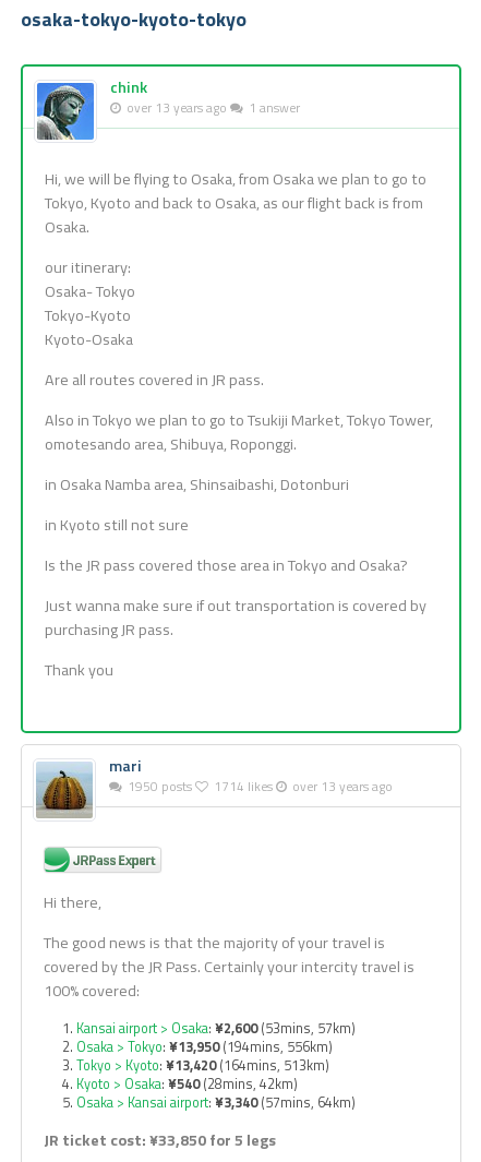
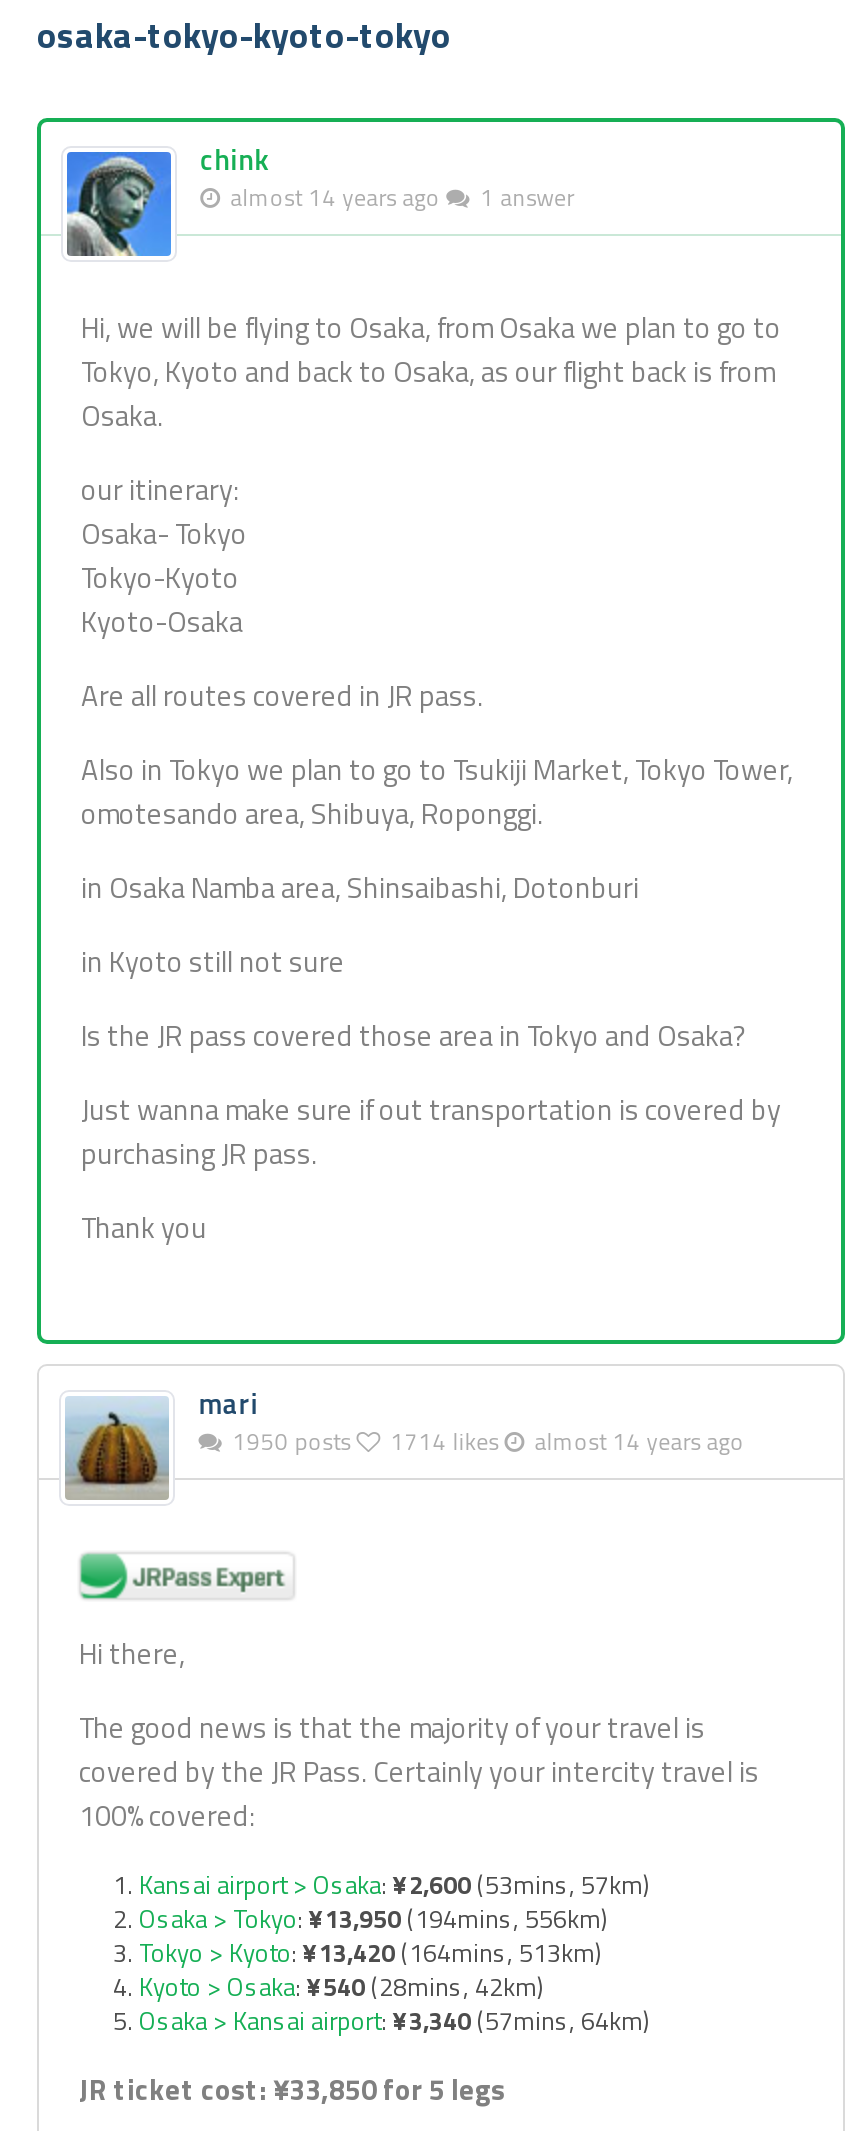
- over 13 years ago
+ almost 14 years ago

- over 13 years ago
+ almost 14 years ago
